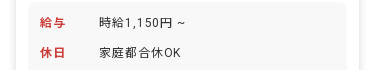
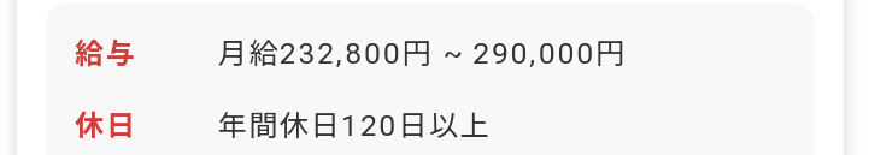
- 時給1,150円 ~
+ 月給232,800円 ~ 290,000円

- 家庭都合休OK
+ 年間休日120日以上
